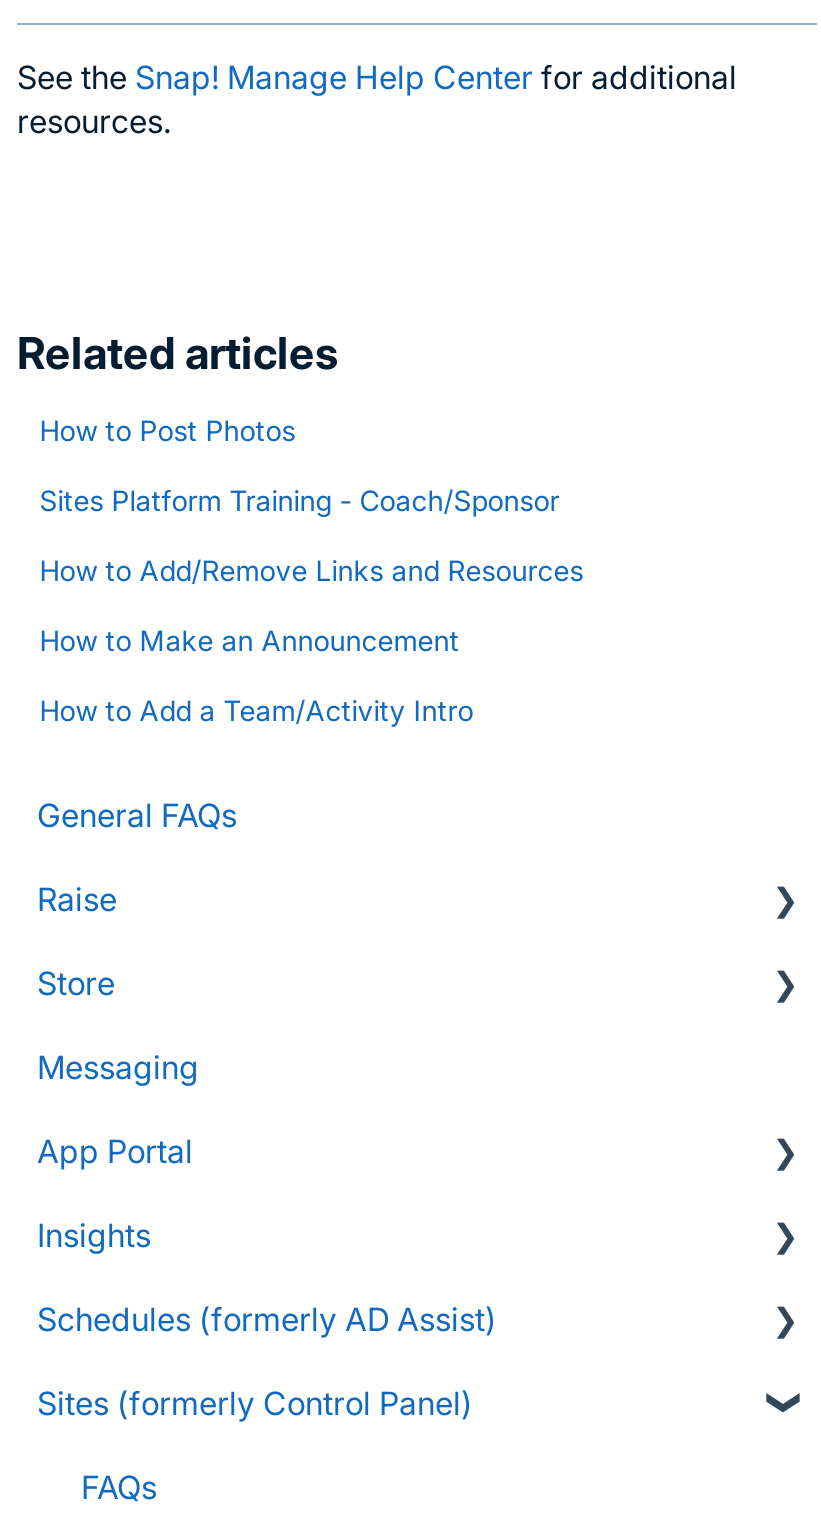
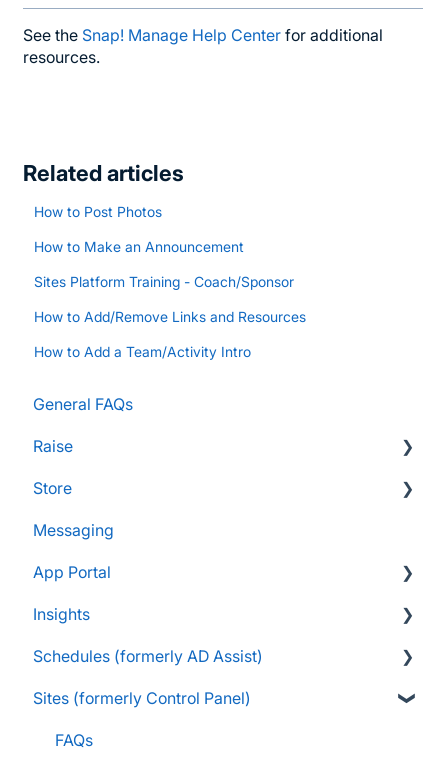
moved down: Sites Platform Training - Coach/Sponsor | How to Add/Remove Links and Resources

moved up: How to Make an Announcement
